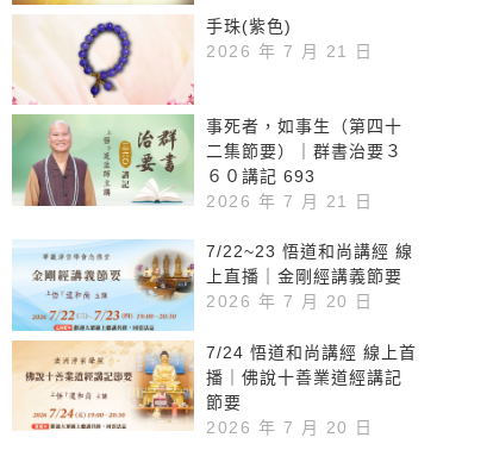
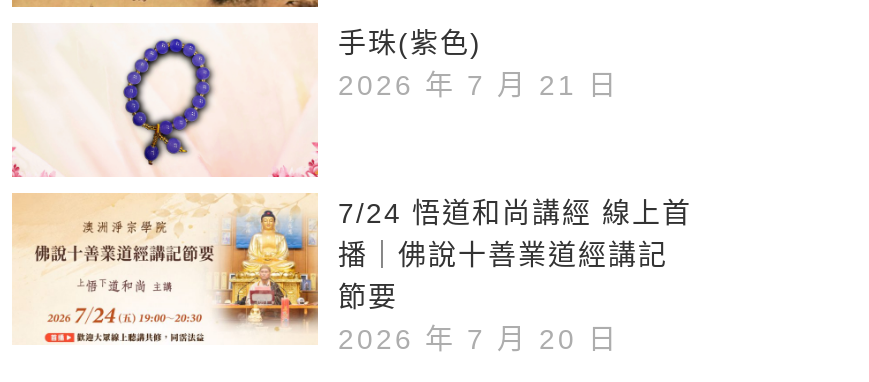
- [image]
- 事死者，如事生（第四十
- 二集節要）｜群書治要３
- ６０講記 693
- 2026 年 7 月 21 日
- 7/22~23 悟道和尚講經 線
- 上直播｜金剛經講義節要
- 2026 年 7 月 20 日

- [image]
